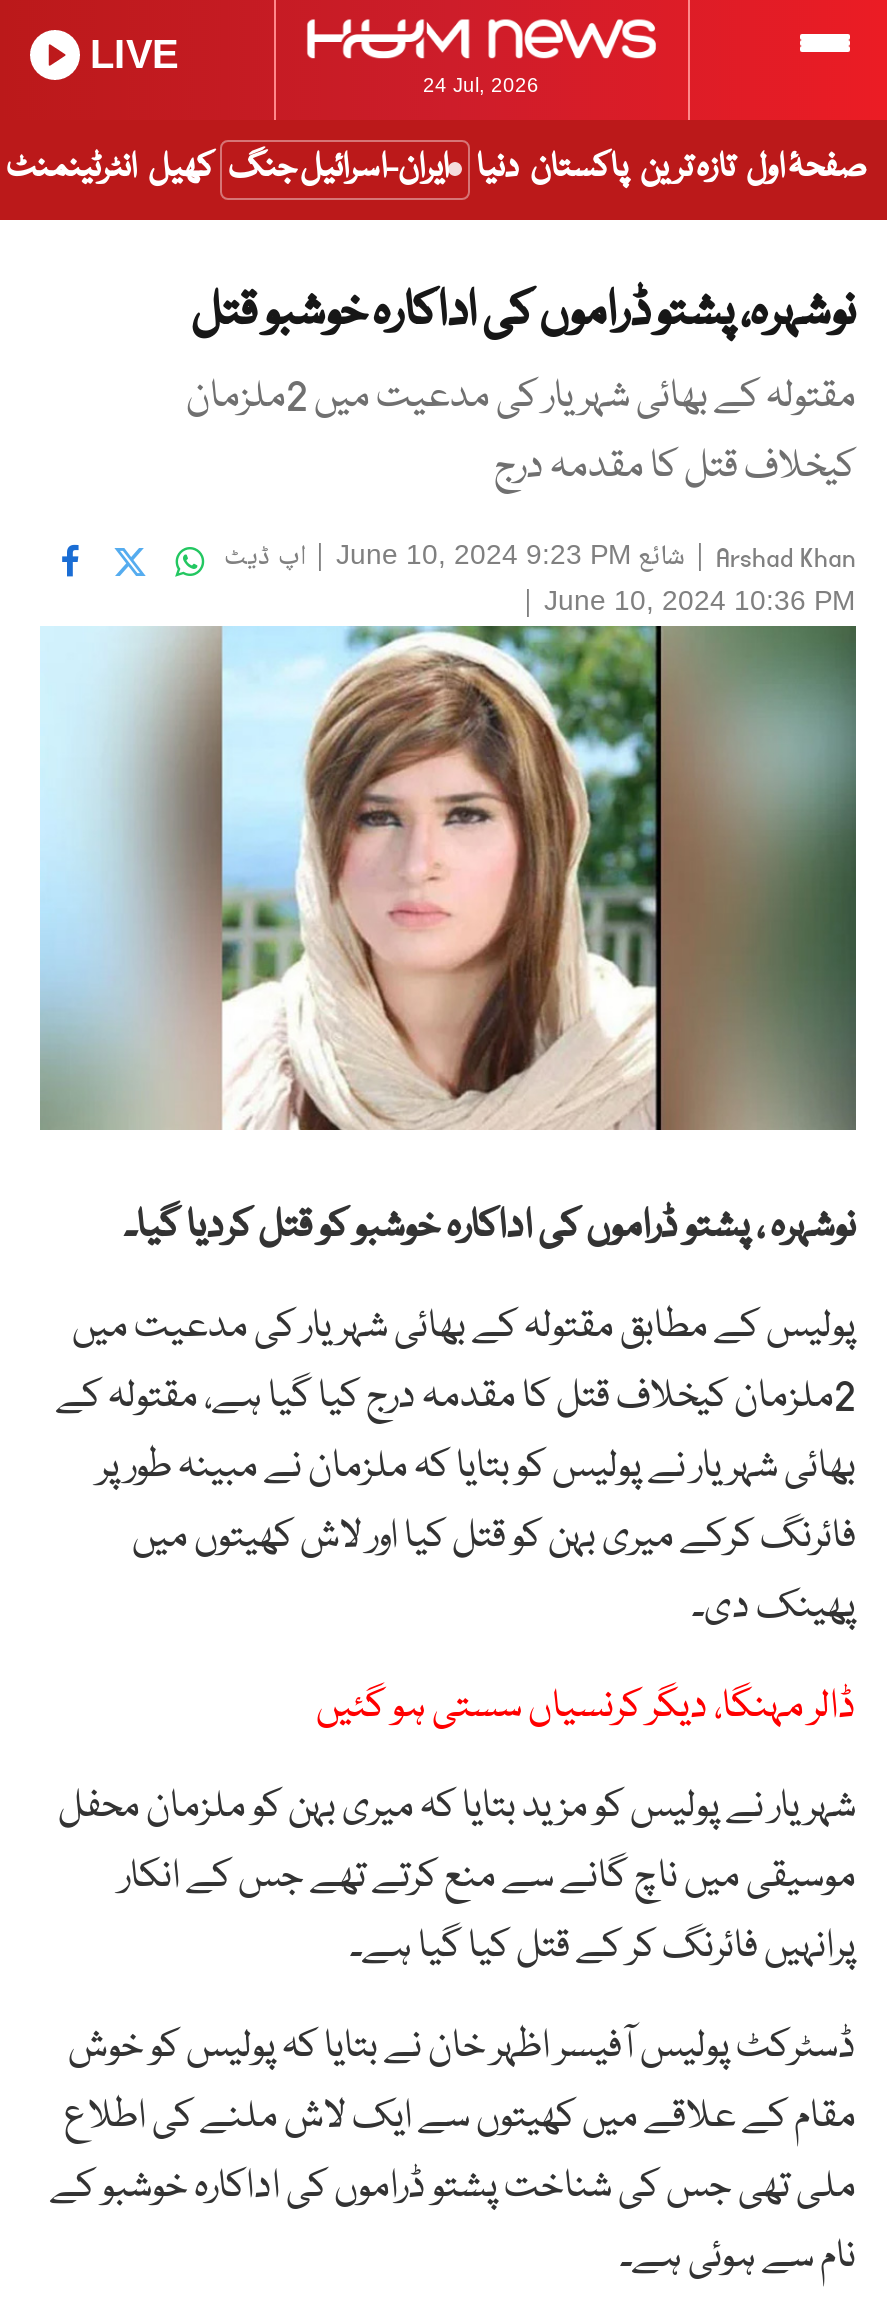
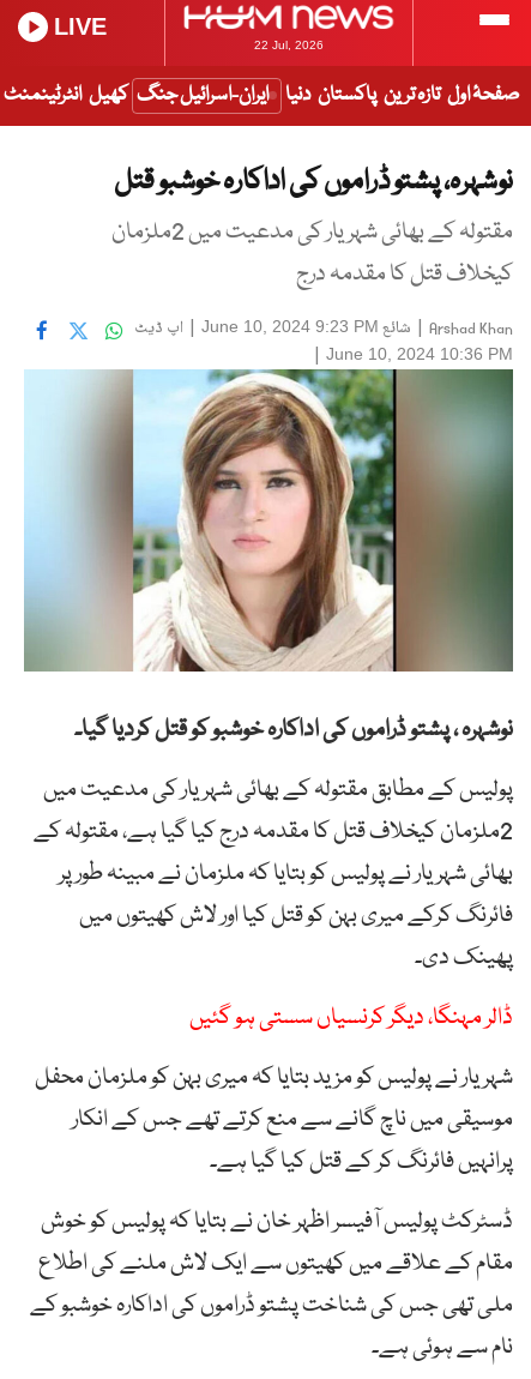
- 24 Jul, 2026
+ 22 Jul, 2026
